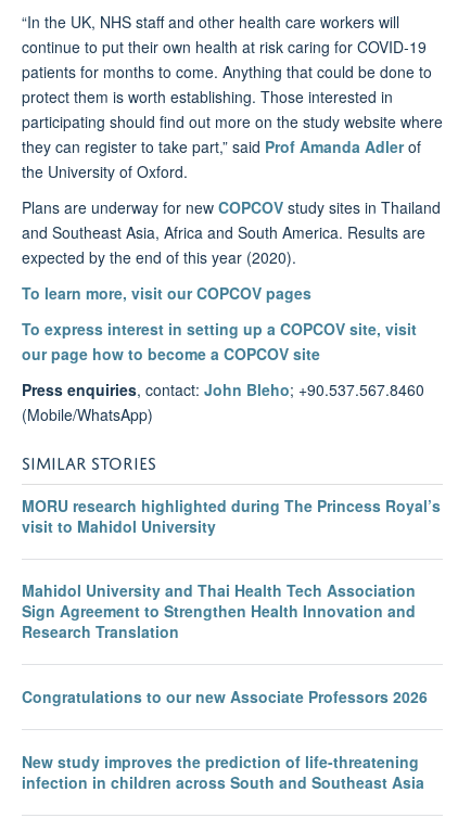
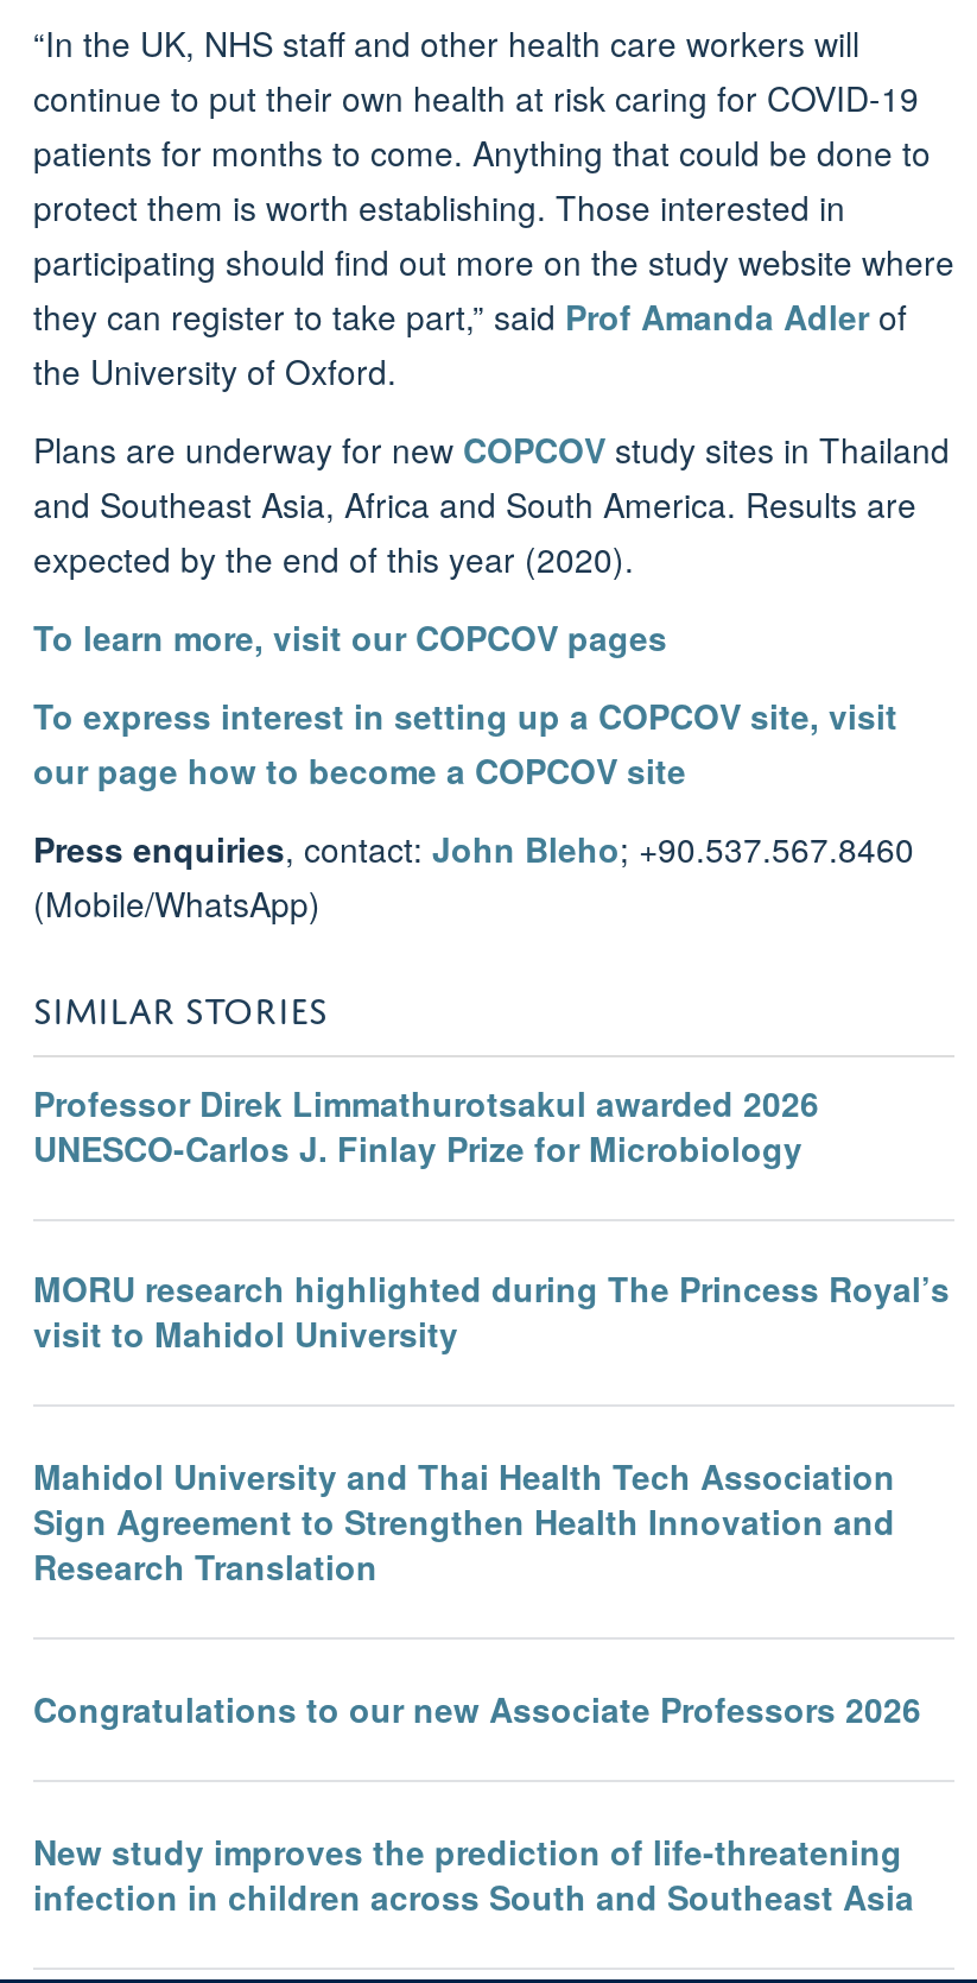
+ Professor Direk Limmathurotsakul awarded 2026
+ UNESCO-Carlos J. Finlay Prize for Microbiology
